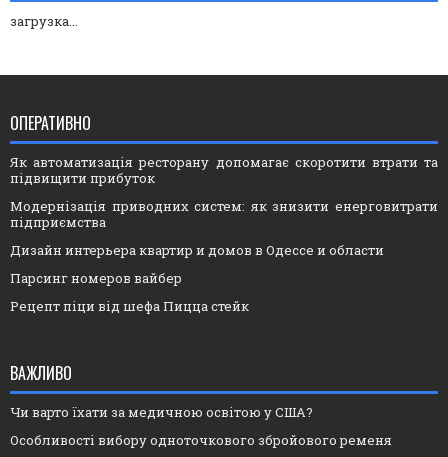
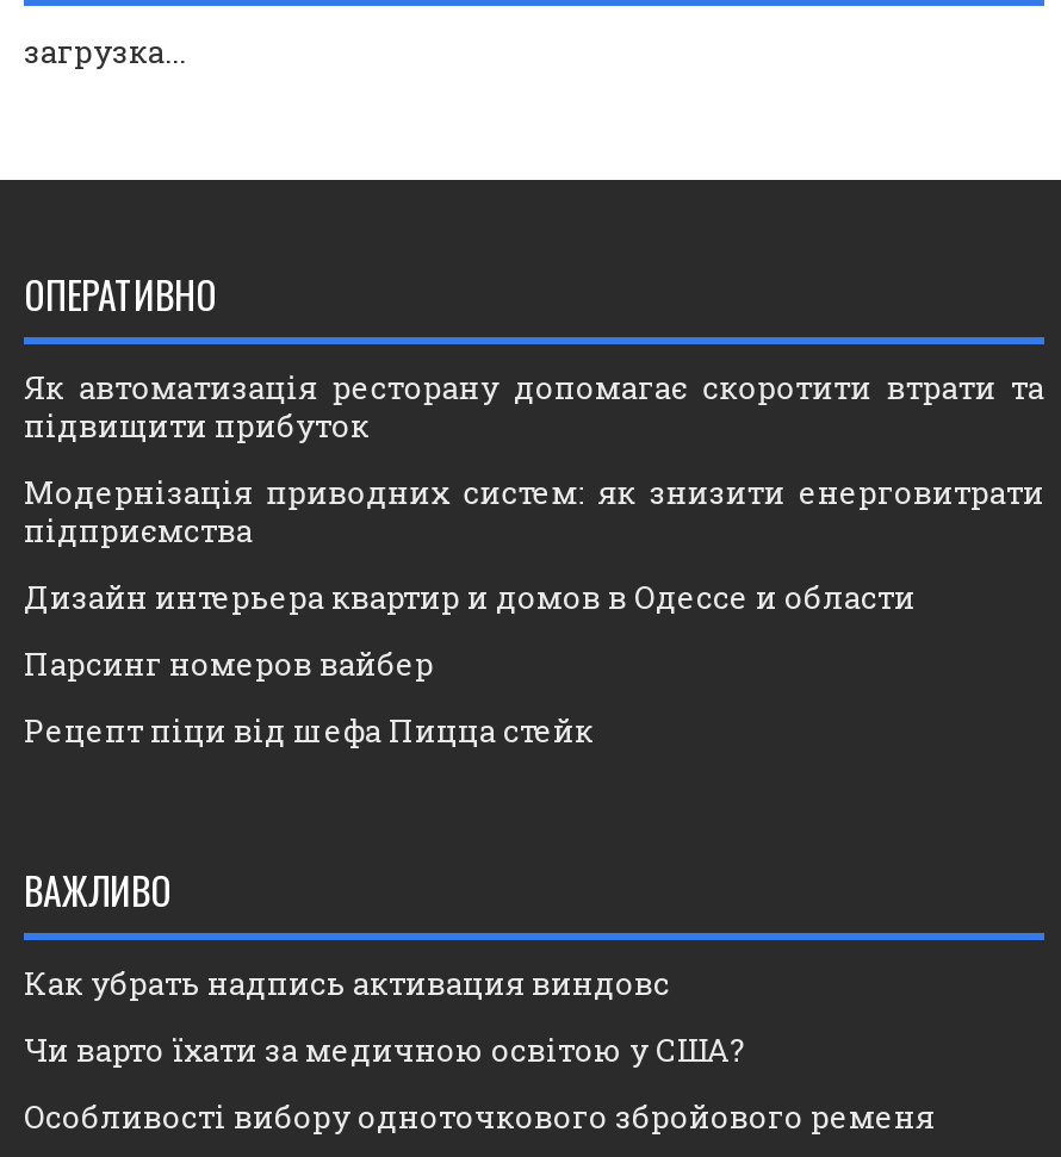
+ Как убрать надпись активация виндовс
